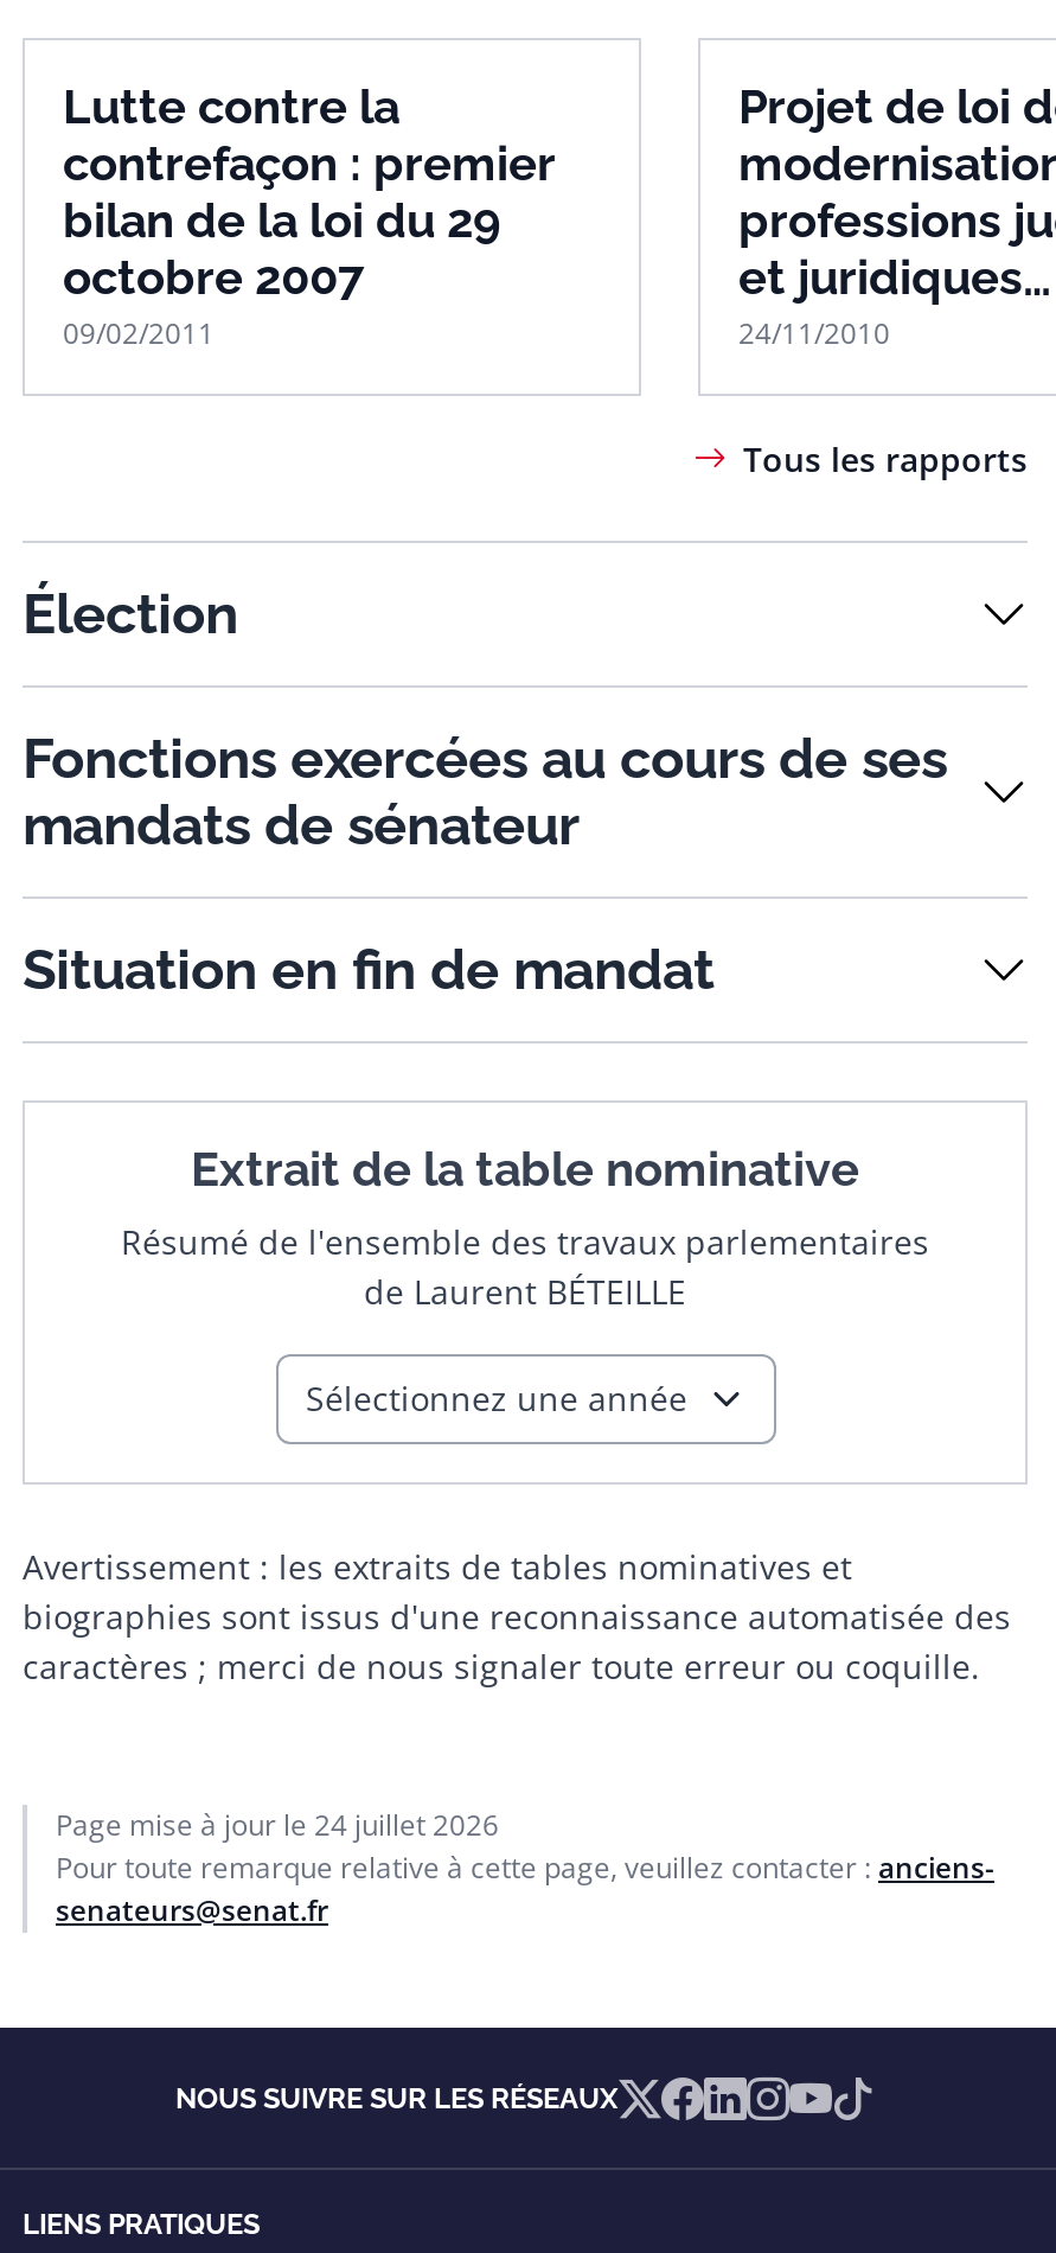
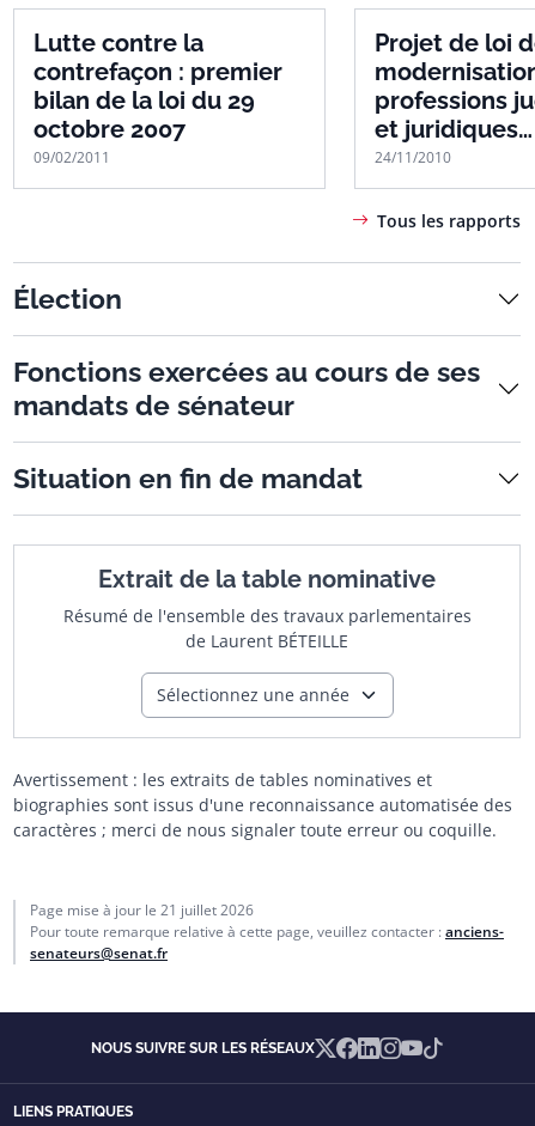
- Page mise à jour le 24 juillet 2026
+ Page mise à jour le 21 juillet 2026
